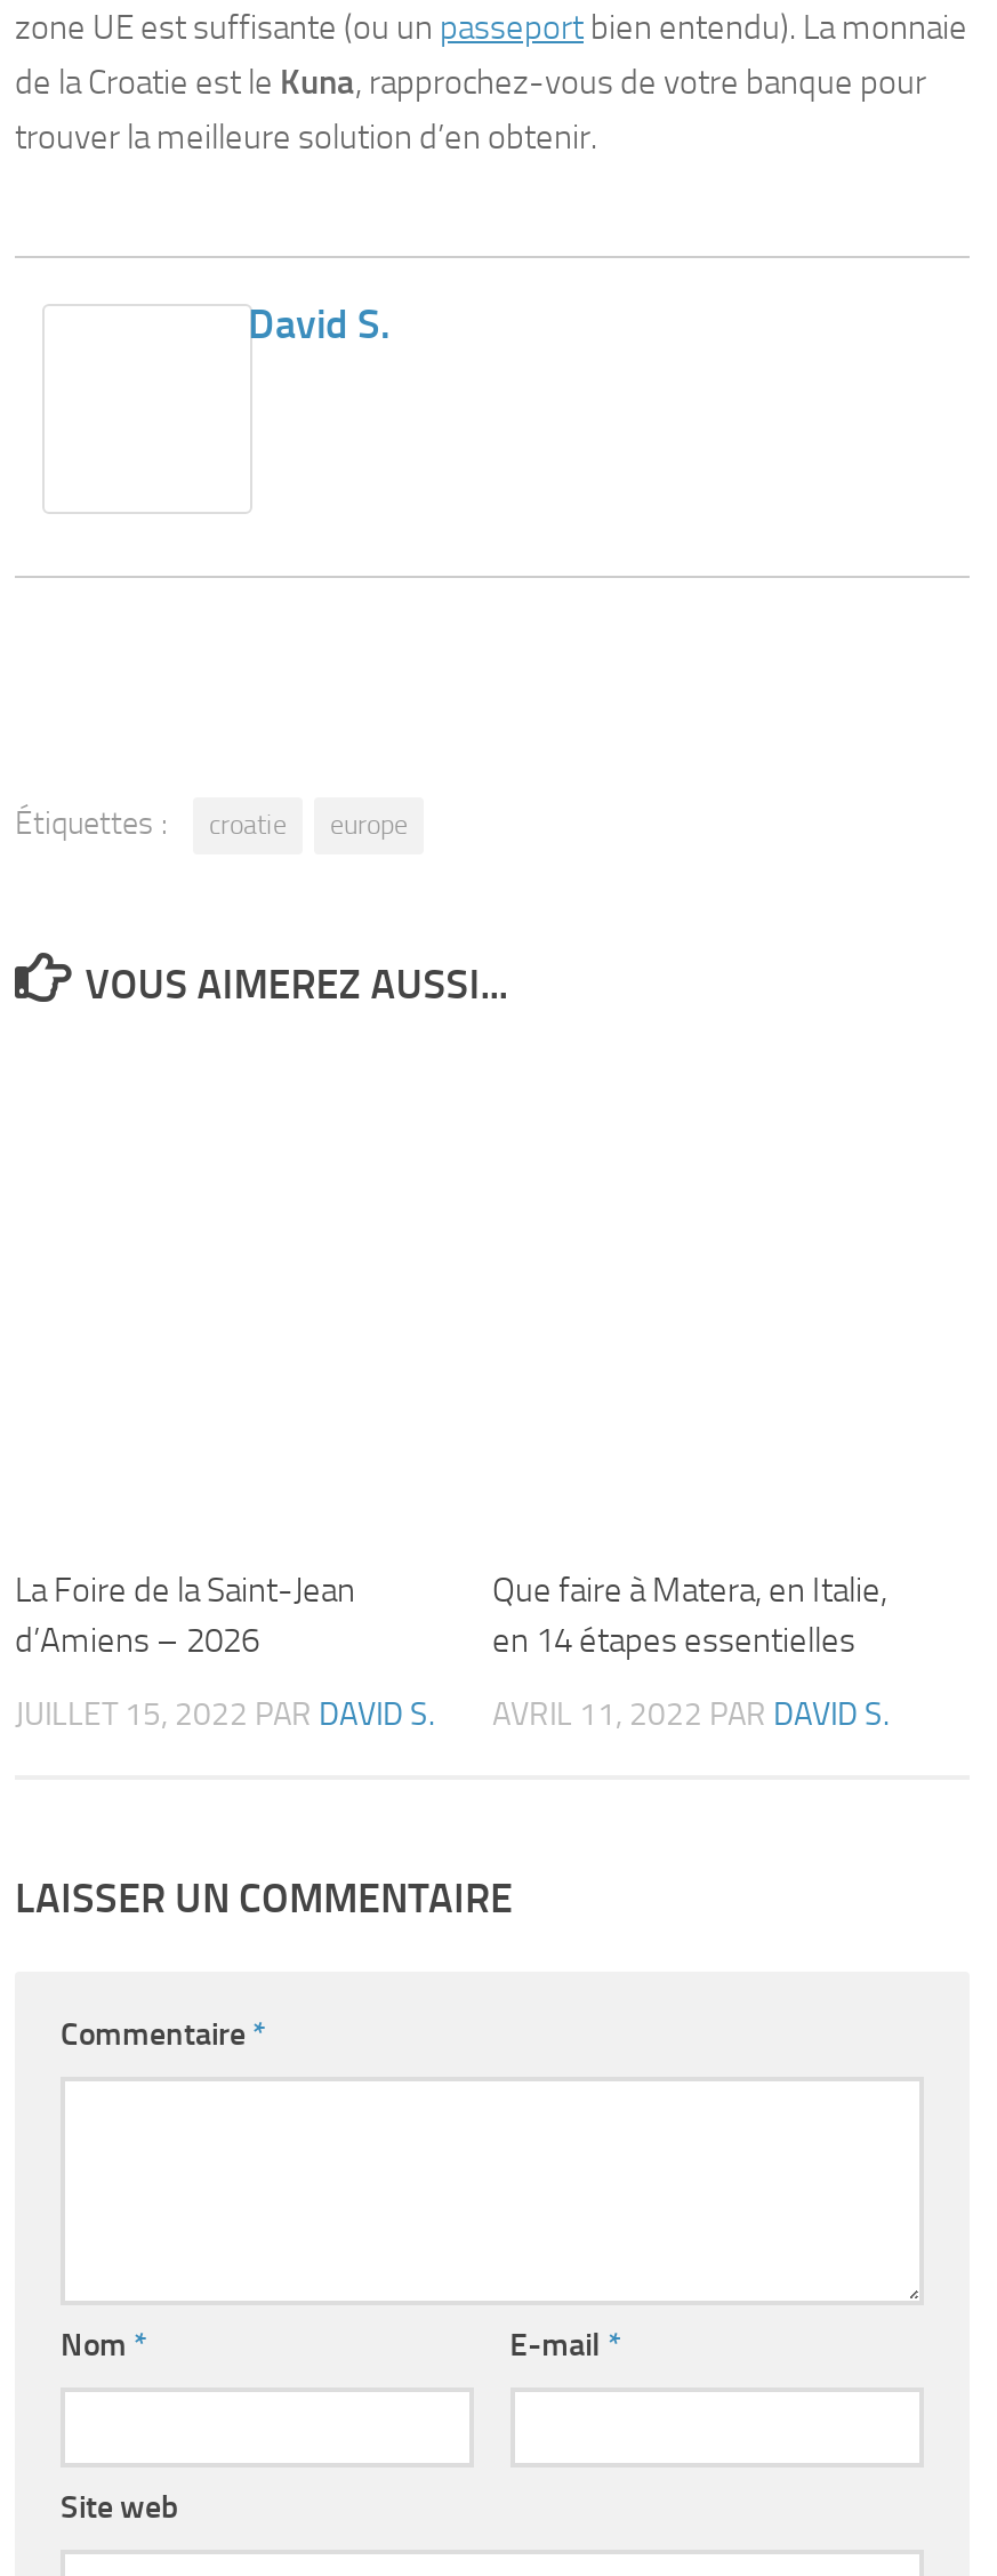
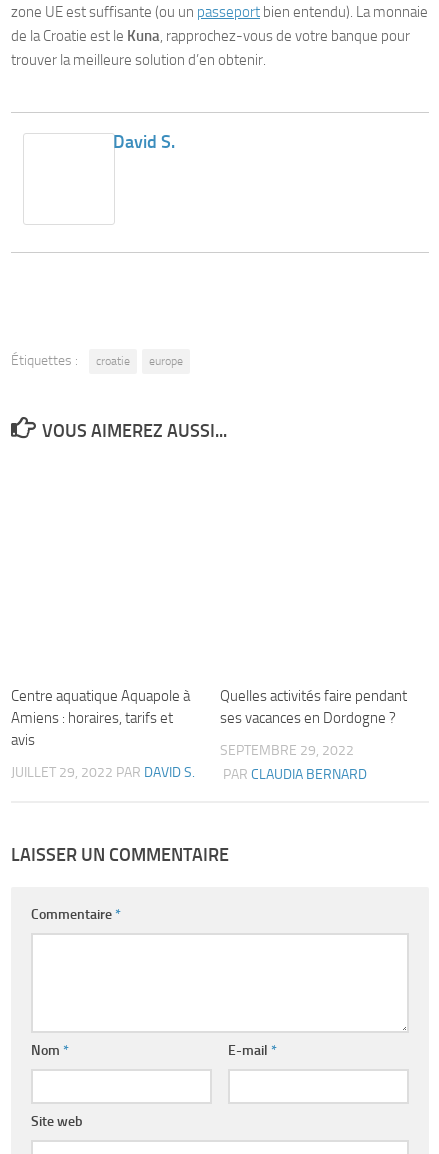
- La Foire de la Saint-Jean
- d’Amiens – 2026
+ Centre aquatique Aquapole à
+ Amiens : horaires, tarifs et
+ avis

- Que faire à Matera, en Italie,
- en 14 étapes essentielles
+ Quelles activités faire pendant
+ ses vacances en Dordogne ?

- JUILLET 15, 2022 PAR DAVID S.
+ JUILLET 29, 2022 PAR DAVID S.

- AVRIL 11, 2022 PAR DAVID S.
+ SEPTEMBRE 29, 2022
+ PAR CLAUDIA BERNARD
